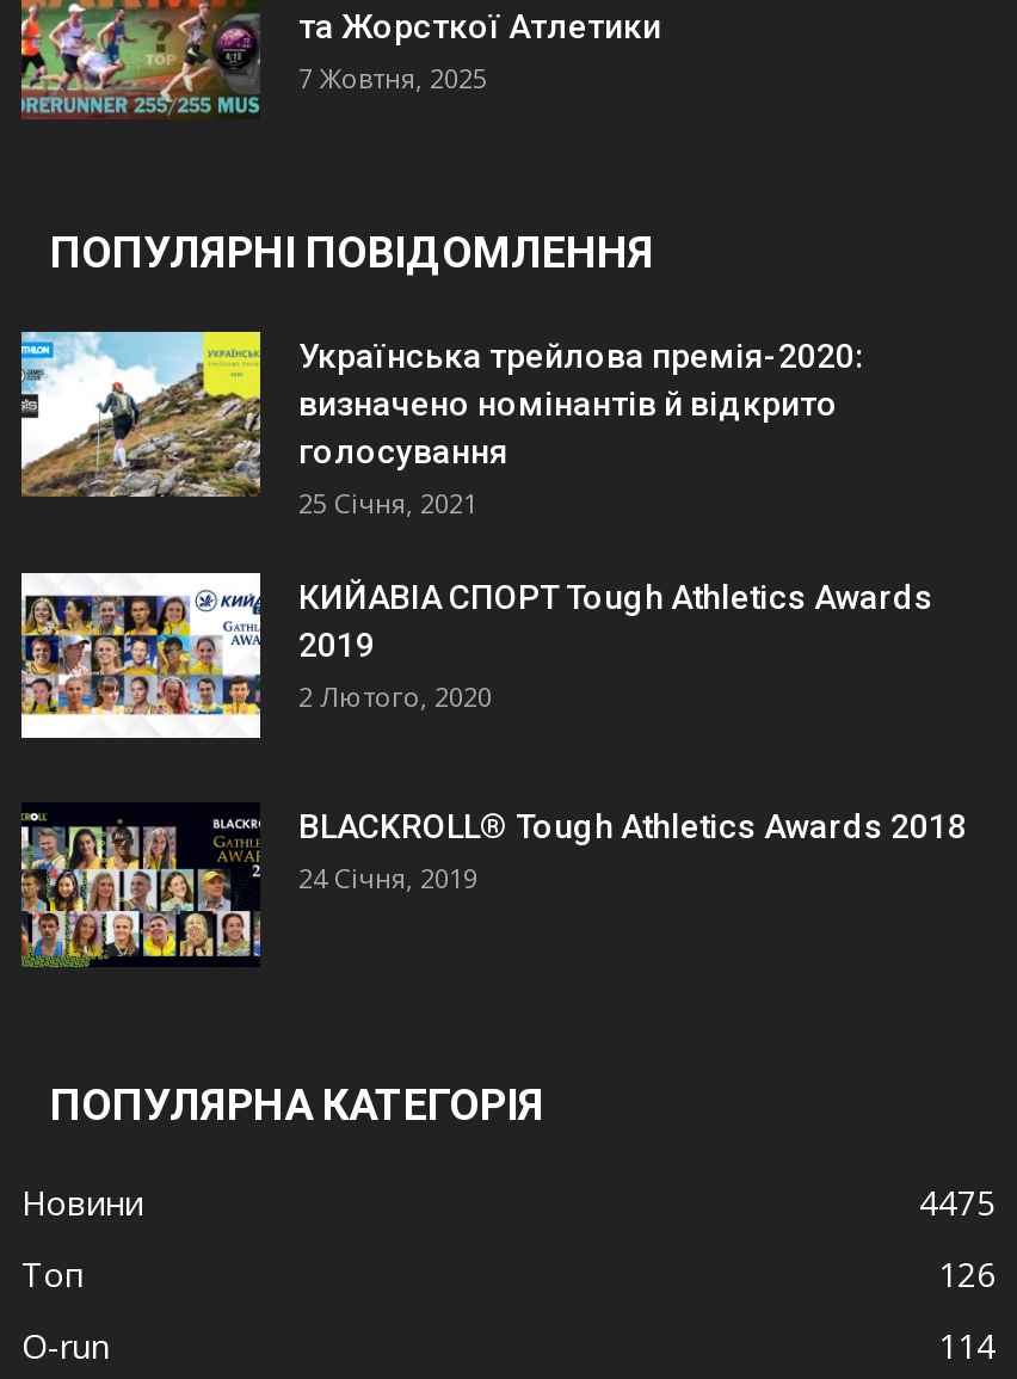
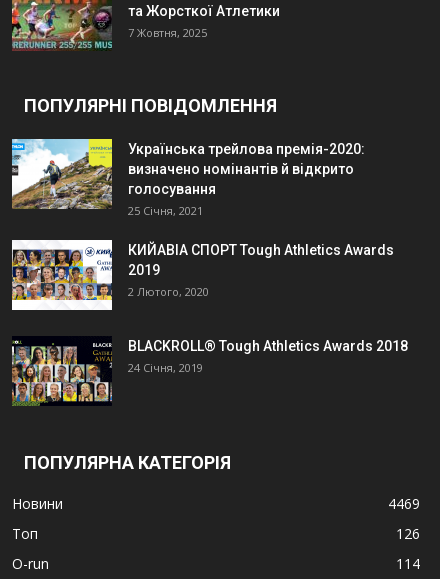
- 4475
+ 4469
